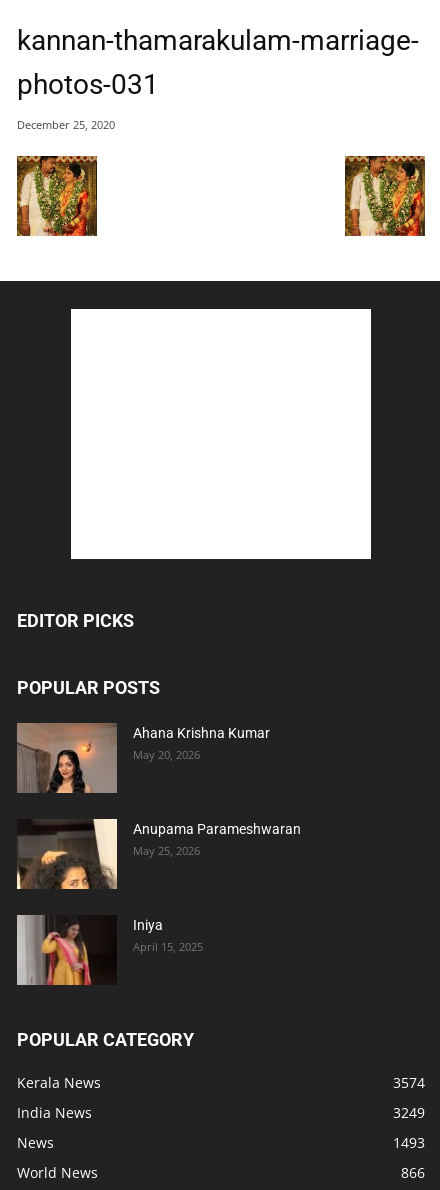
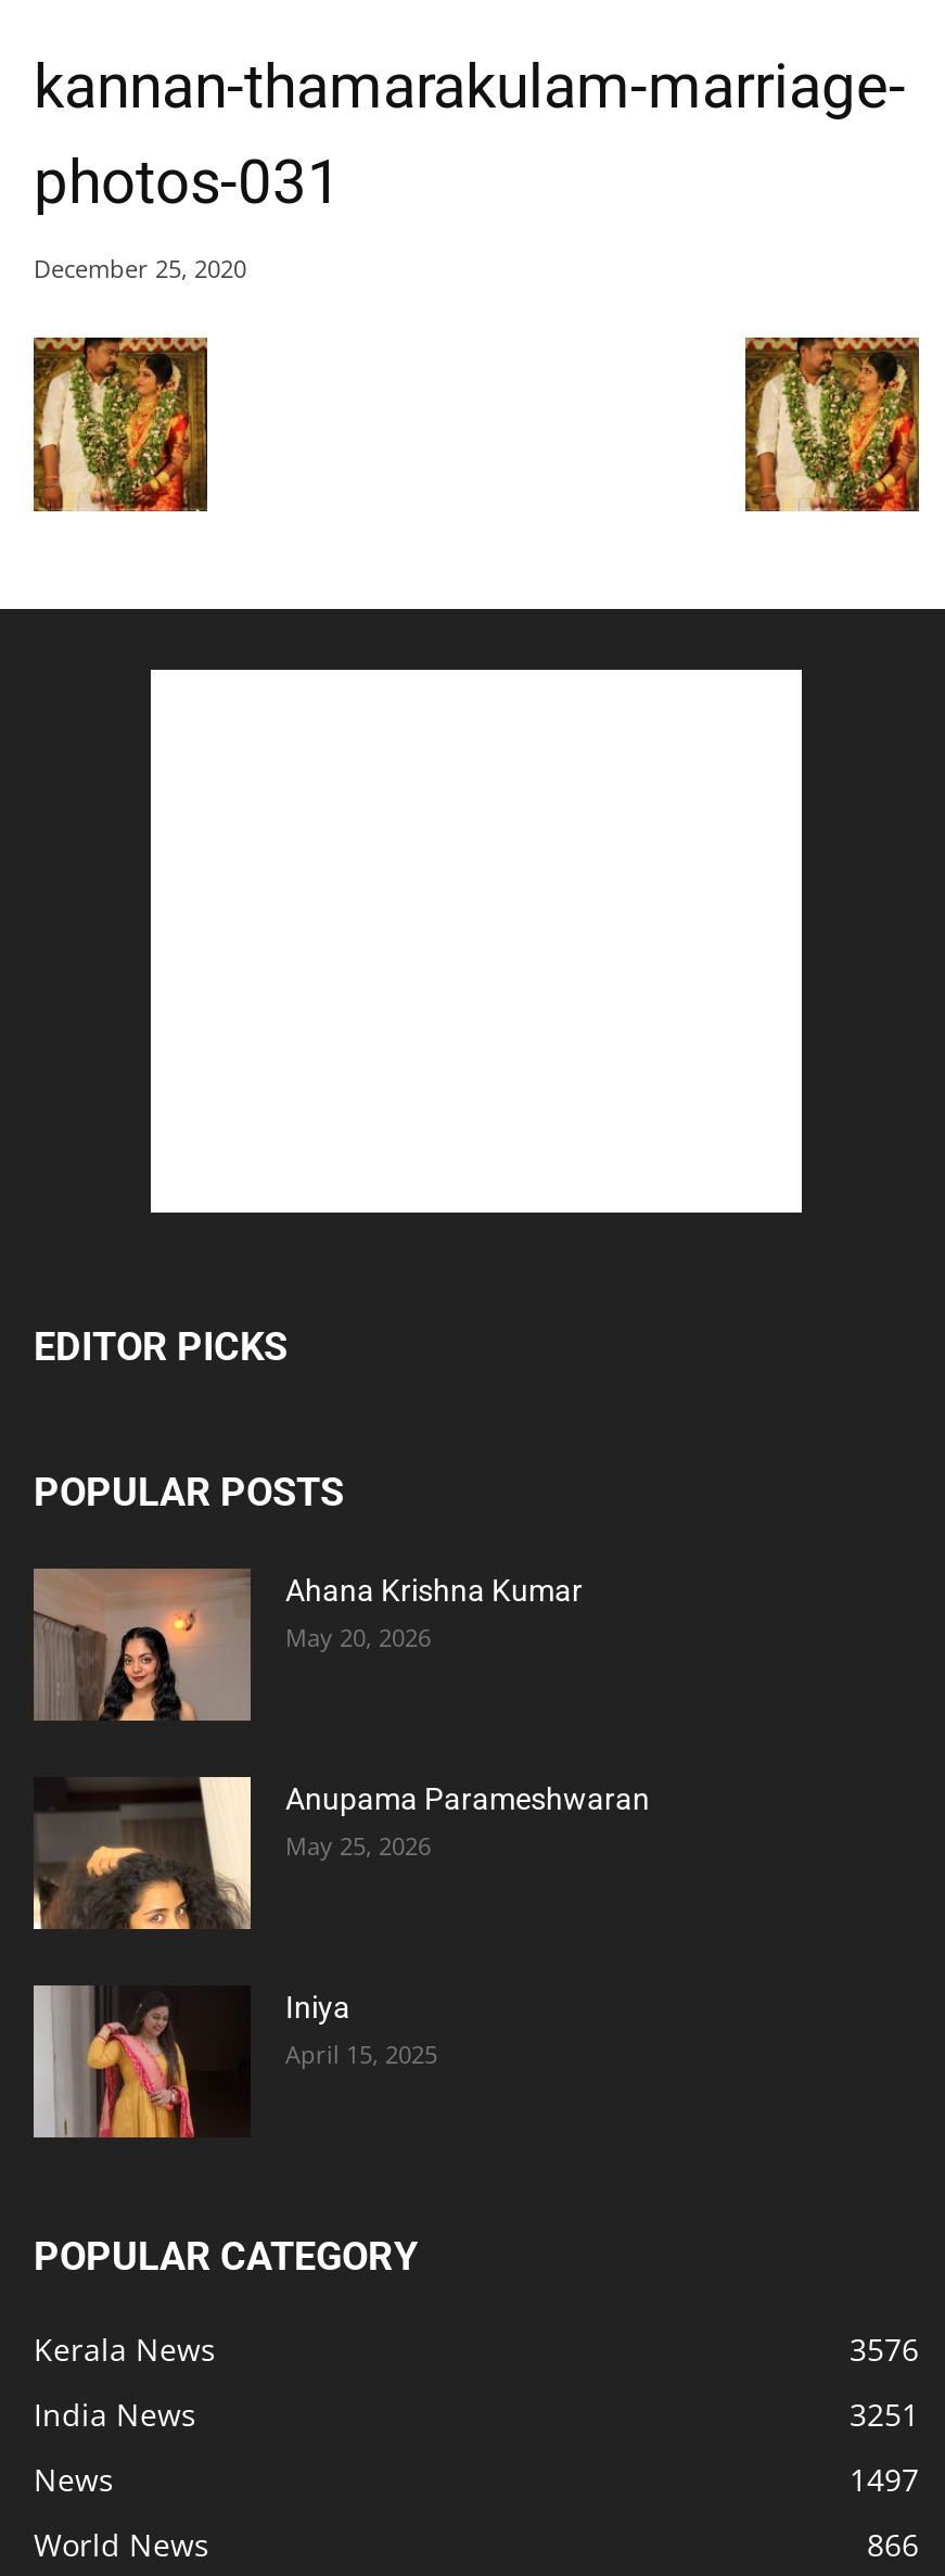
- 3574
+ 3576

- 3249
+ 3251

- 1493
+ 1497
